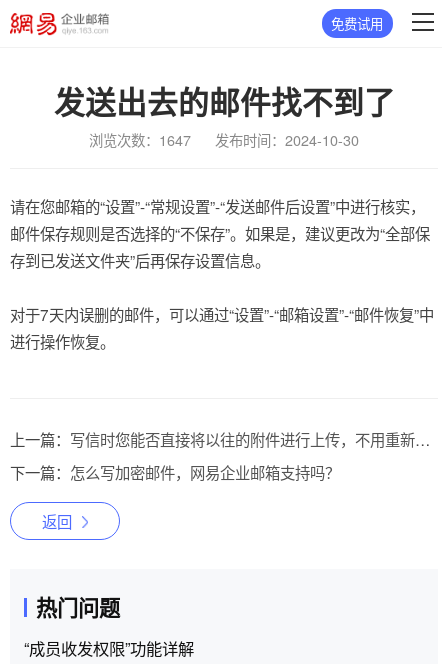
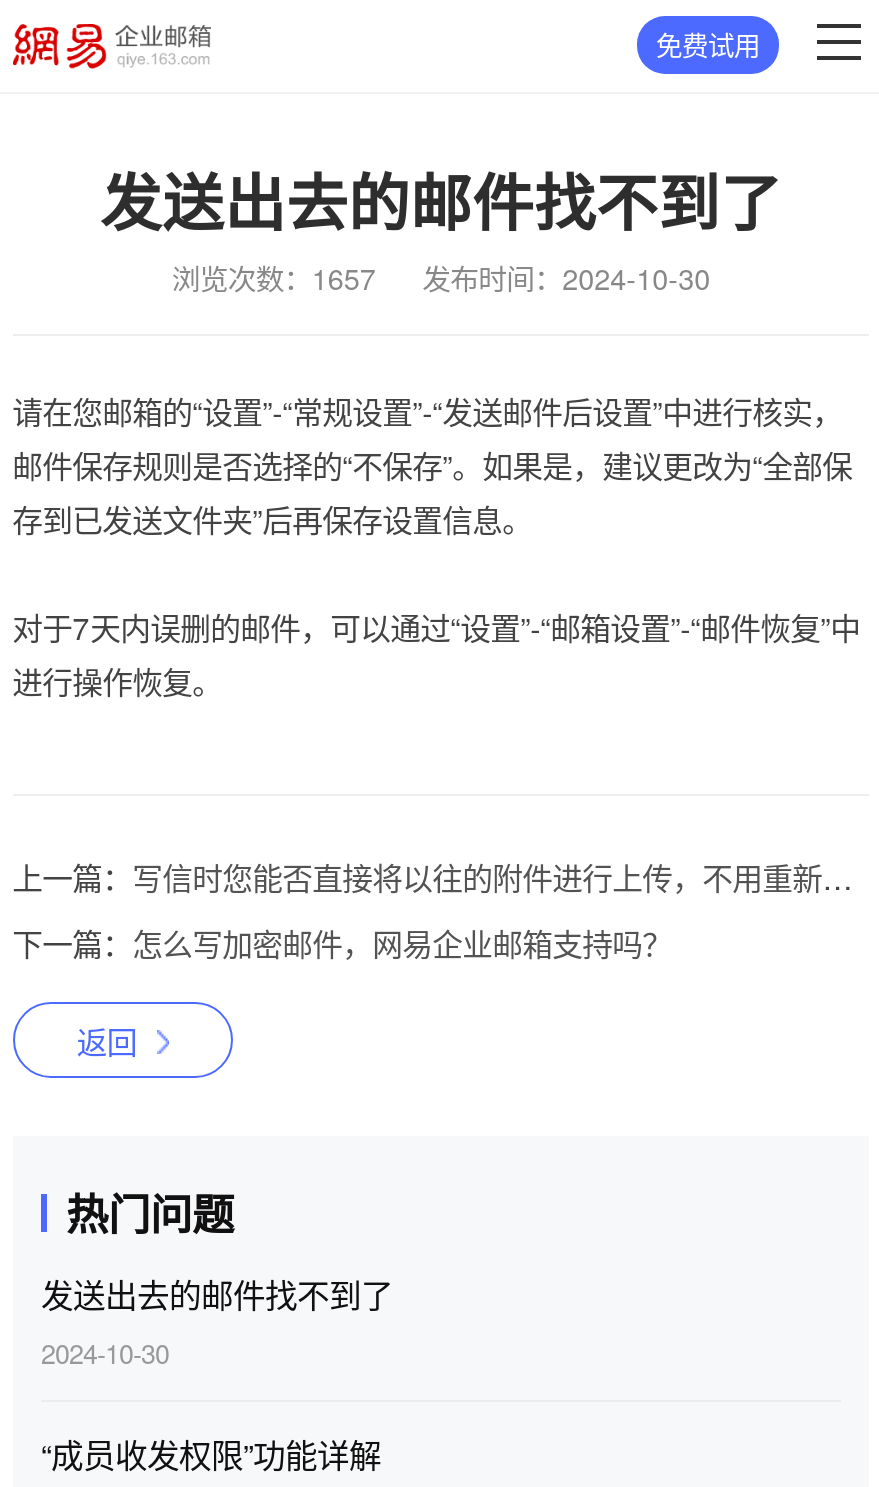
- 浏览次数：1647 发布时间：2024-10-30
+ 浏览次数：1657 发布时间：2024-10-30

+ 发送出去的邮件找不到了
+ 2024-10-30
